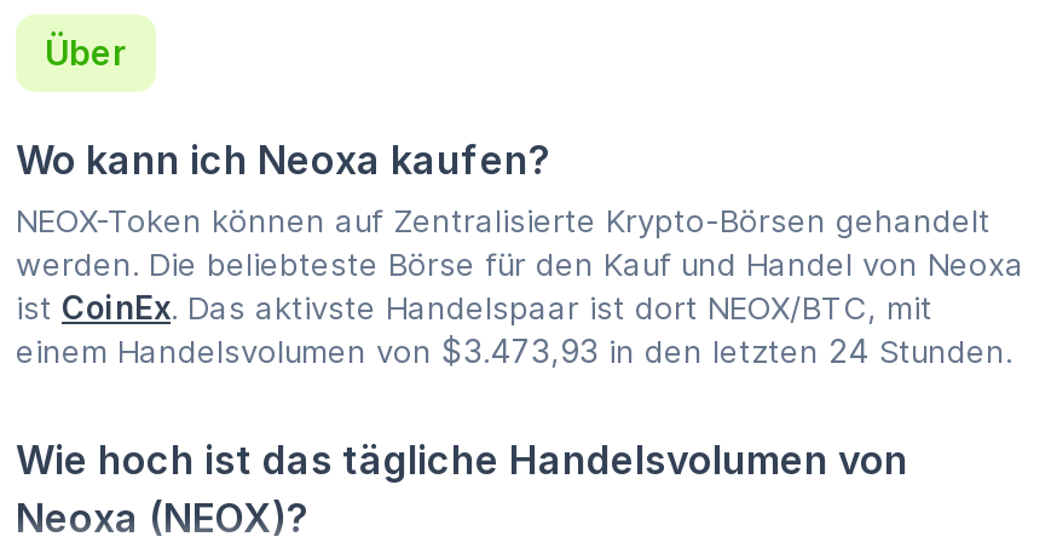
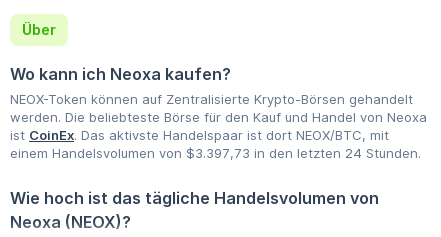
- einem Handelsvolumen von $3.473,93 in den letzten 24 Stunden.
+ einem Handelsvolumen von $3.397,73 in den letzten 24 Stunden.
